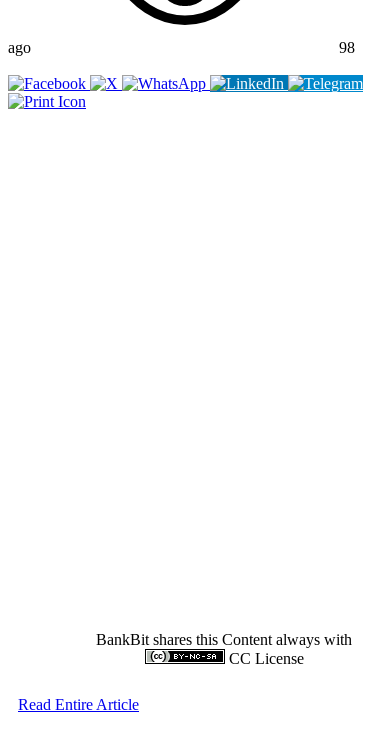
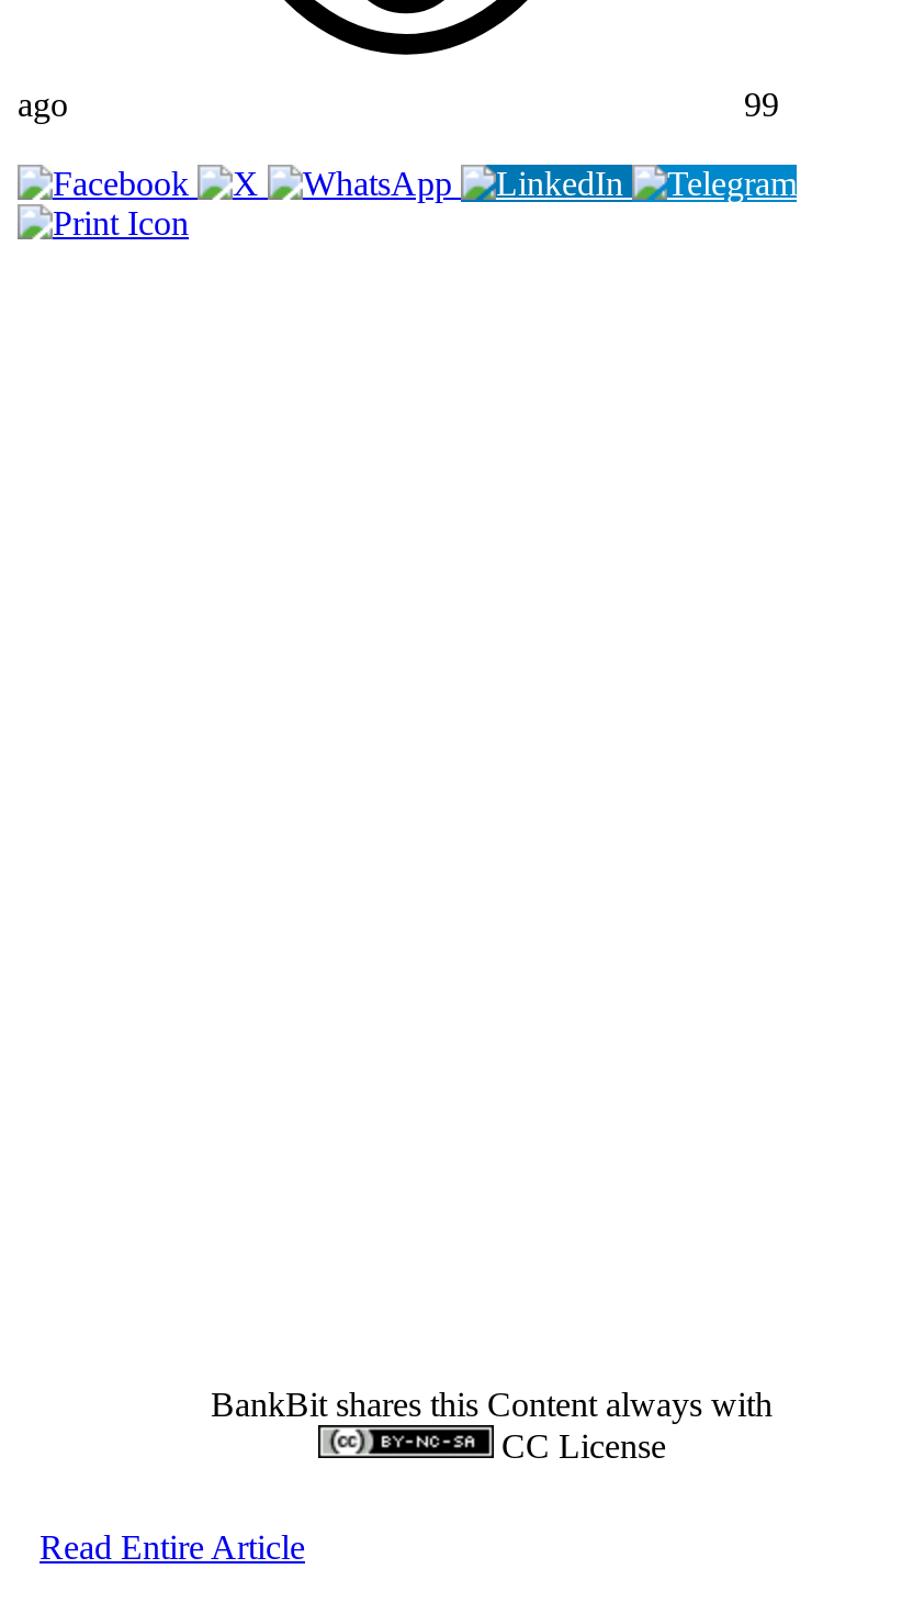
- 98
+ 99
